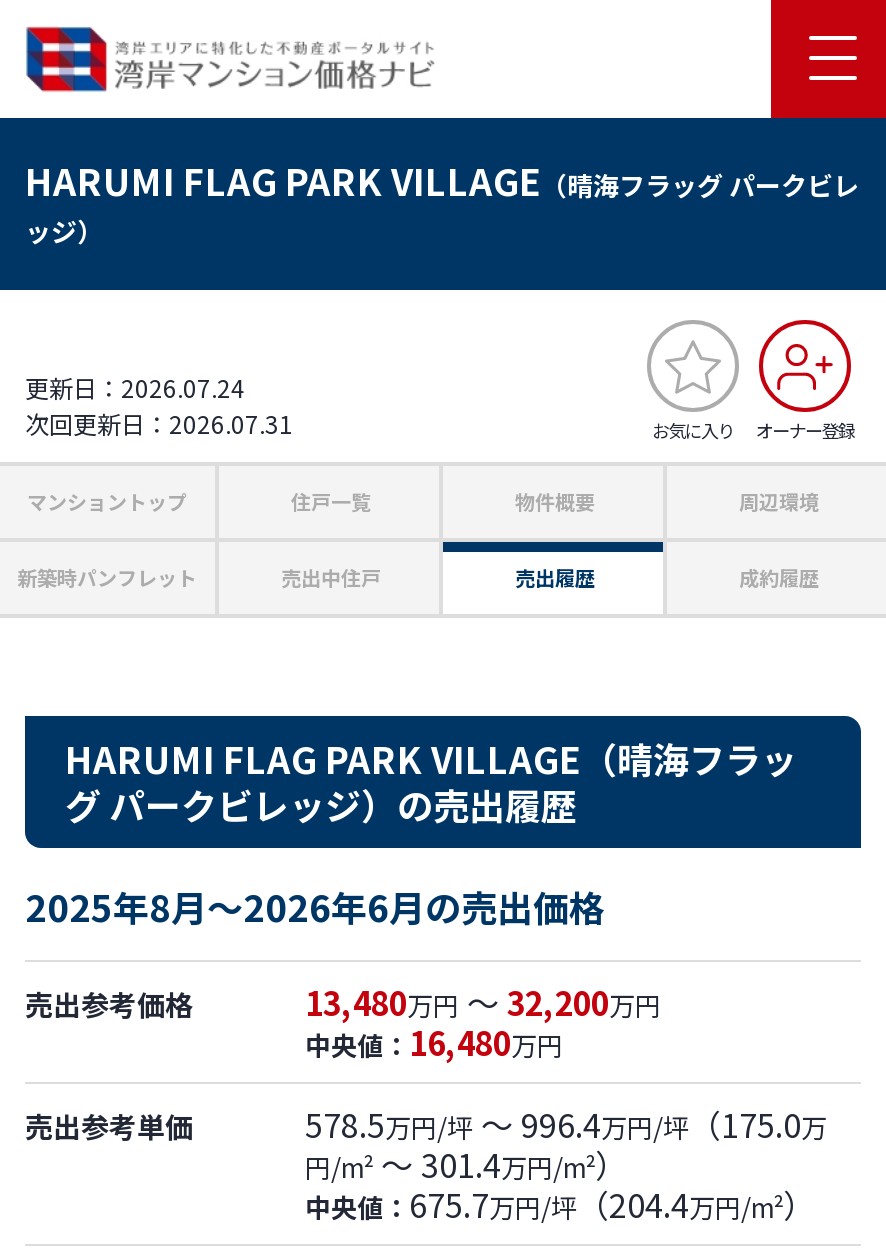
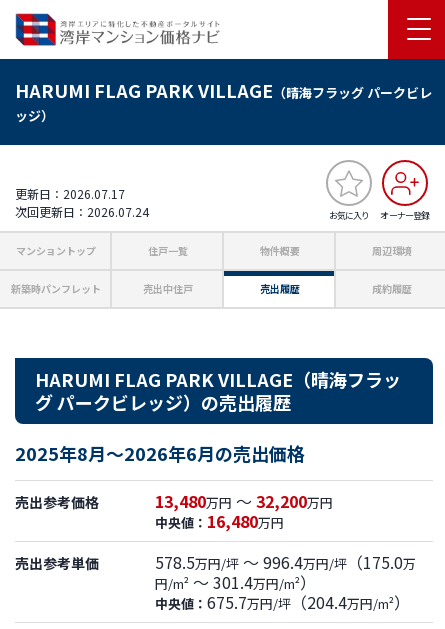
- 更新日：2026.07.24
+ 更新日：2026.07.17

- 次回更新日：2026.07.31
+ 次回更新日：2026.07.24
